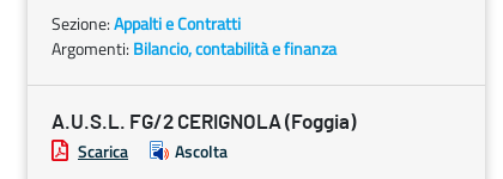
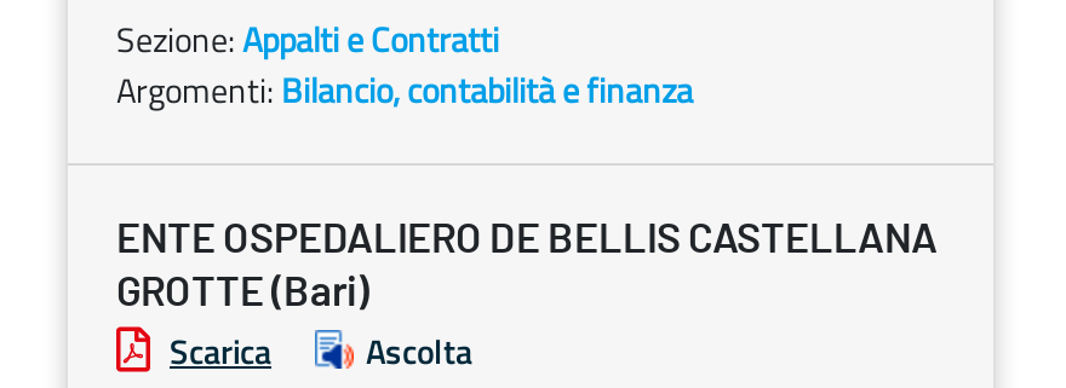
- A.U.S.L. FG/2 CERIGNOLA (Foggia)
+ ENTE OSPEDALIERO DE BELLIS CASTELLANA
+ GROTTE (Bari)
